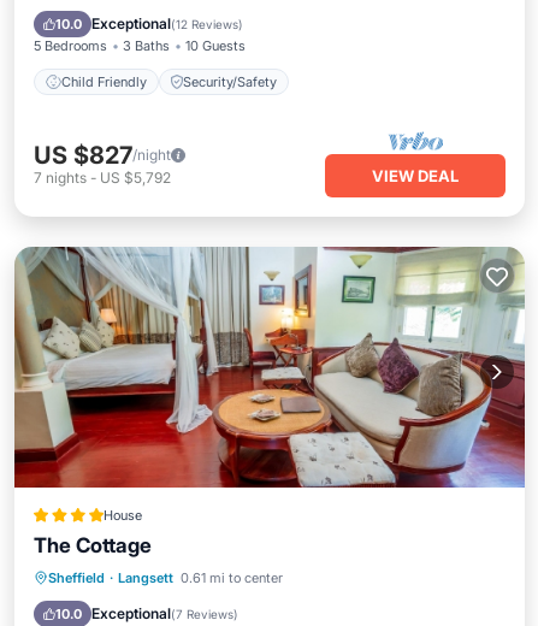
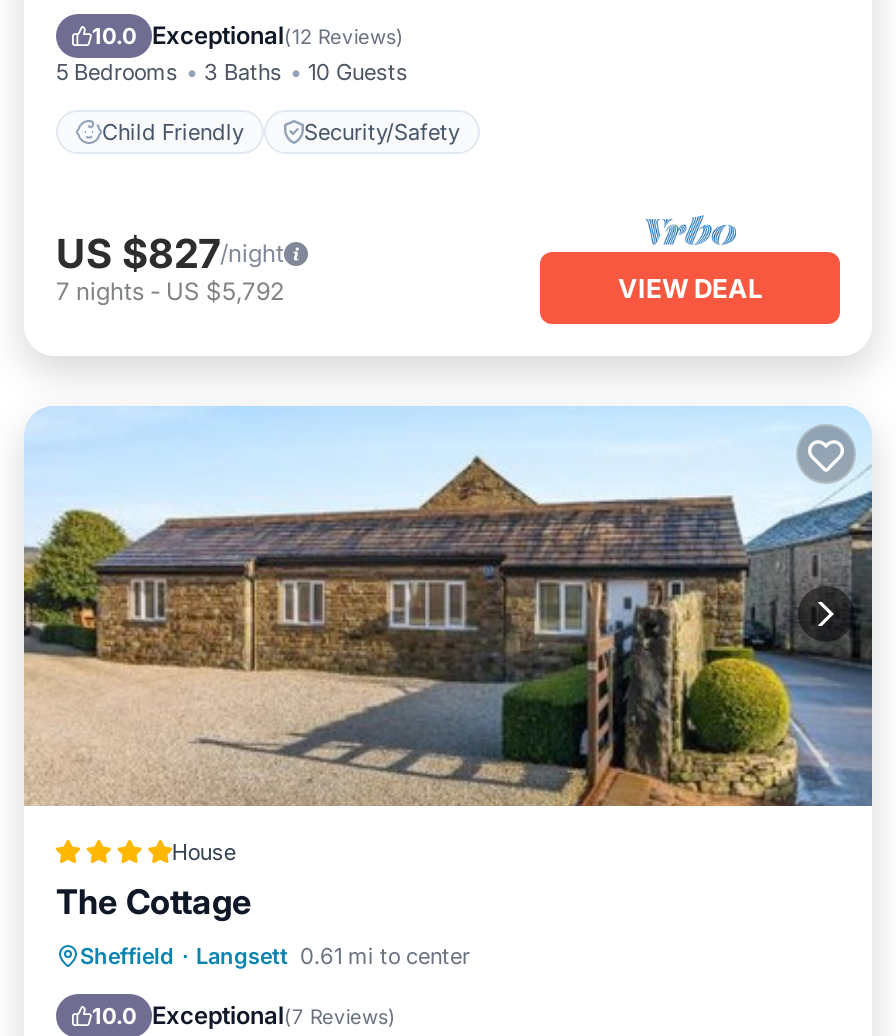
- [image]
+ [image]
